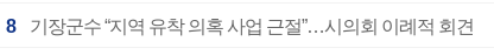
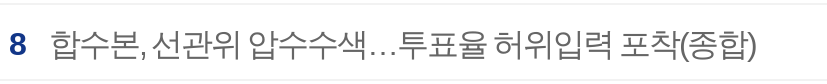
- 기장군수 “지역 유착 의혹 사업 근절”…시의회 이례적 회견
+ 합수본, 선관위 압수수색…투표율 허위입력 포착(종합)
